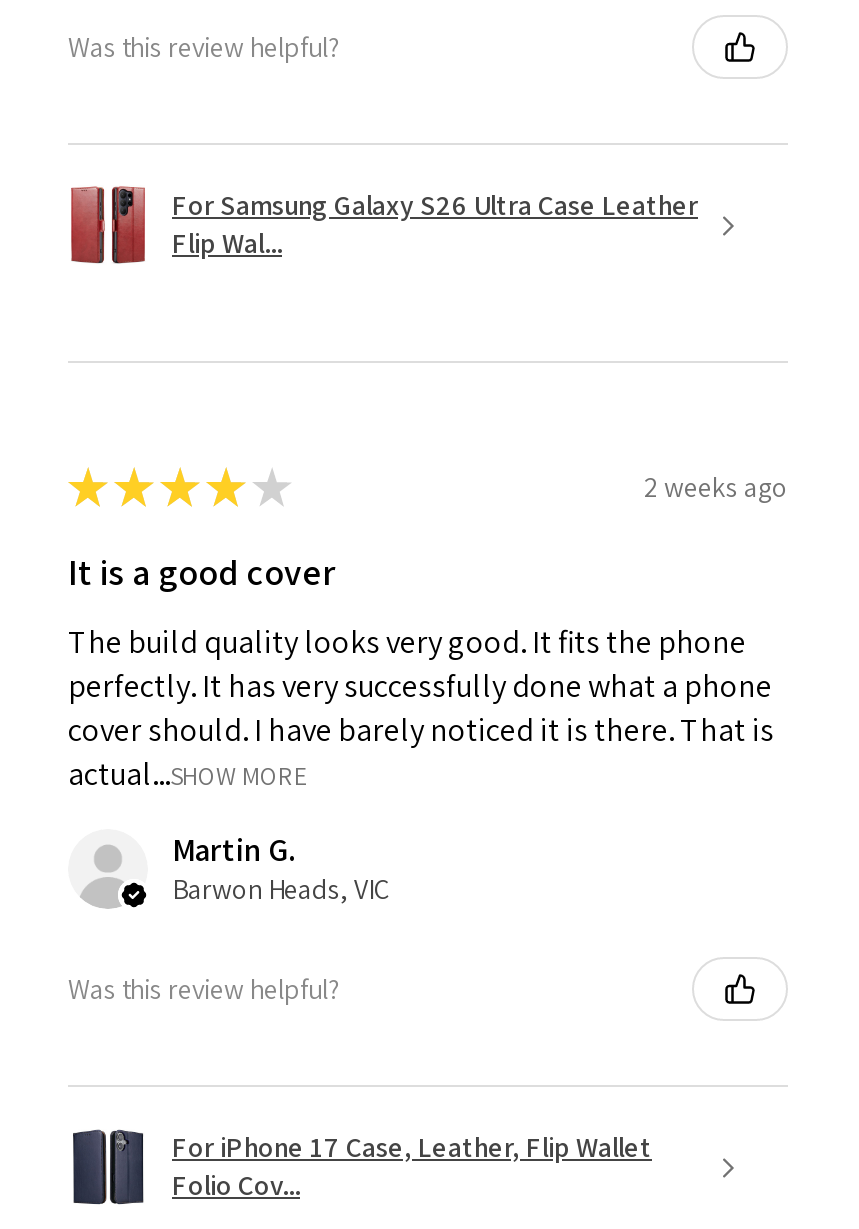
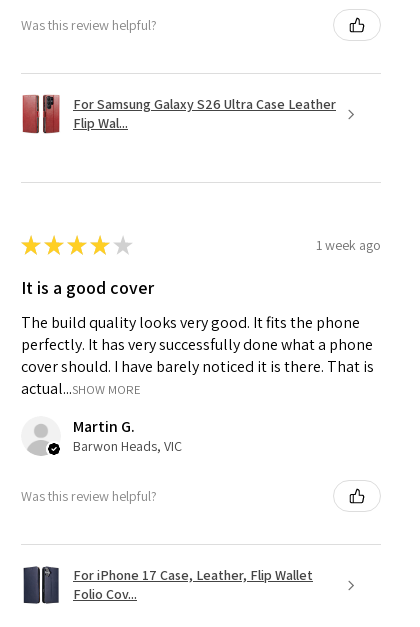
- 2 weeks ago
+ 1 week ago
